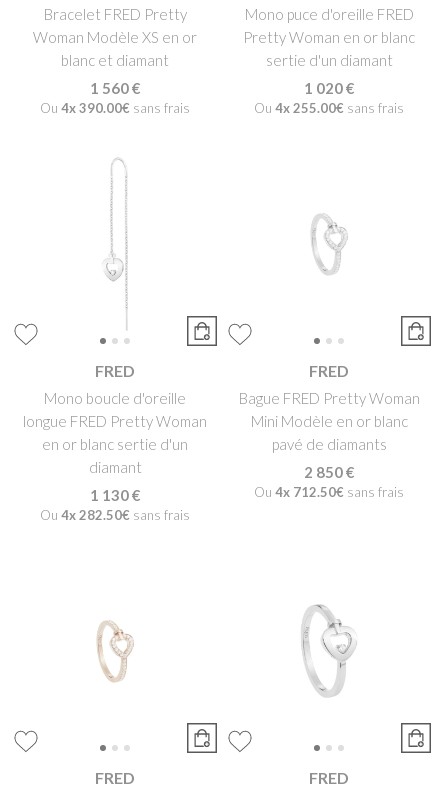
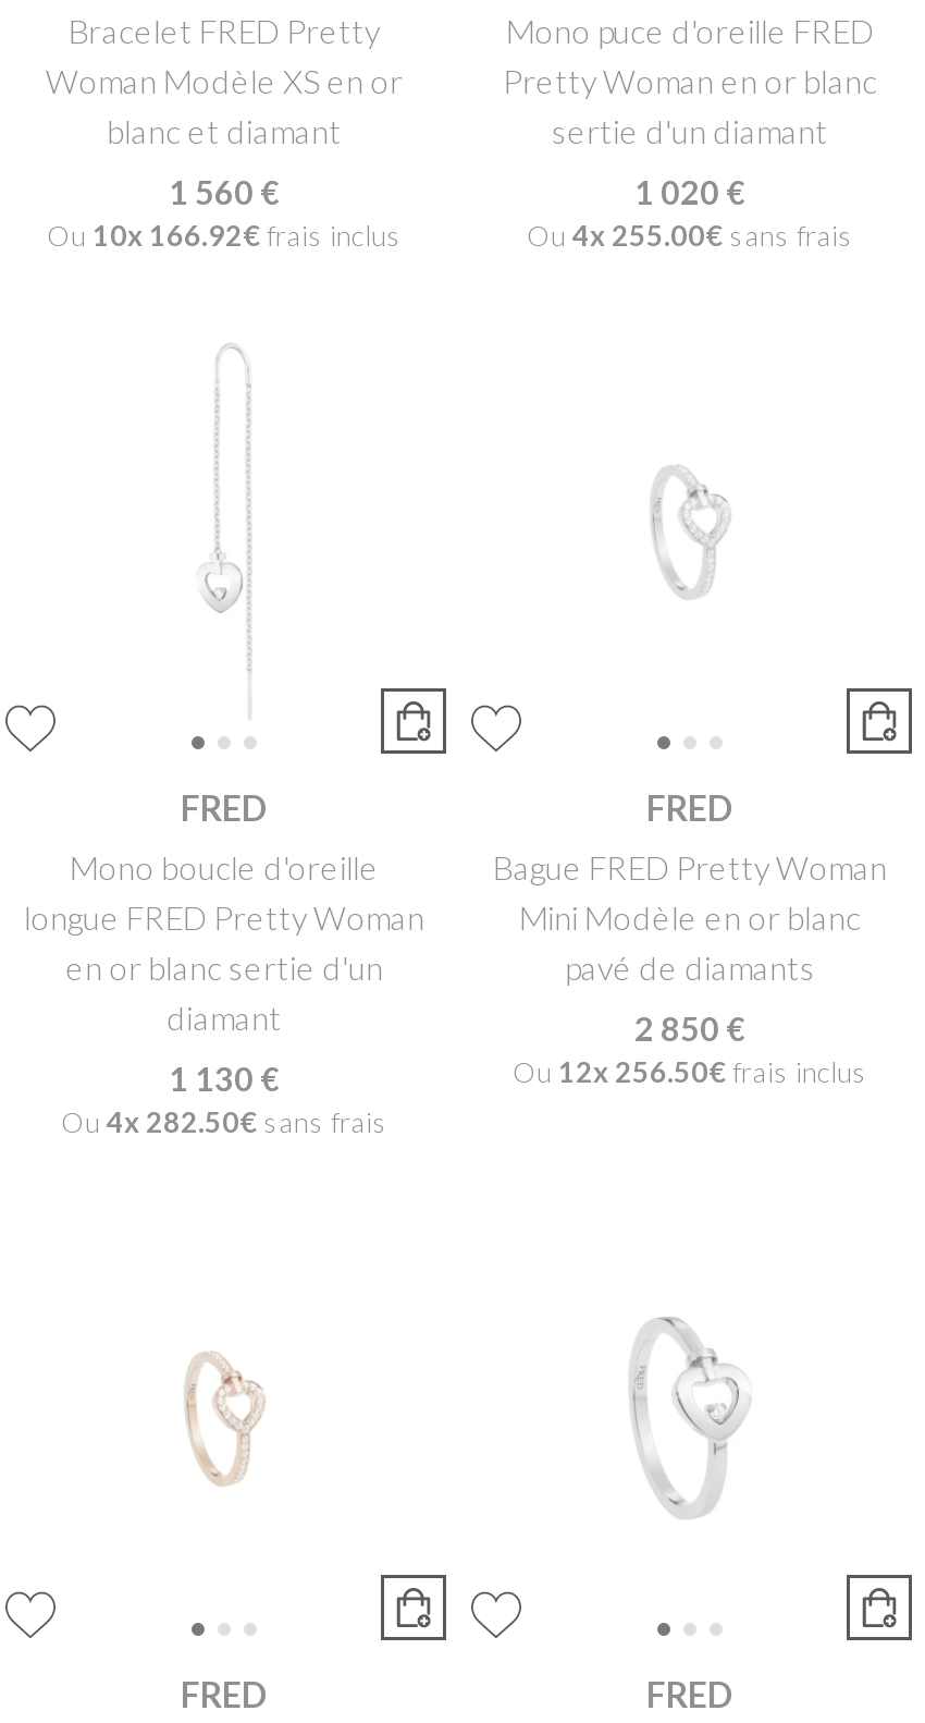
- Ou 4x 390.00€sans frais
+ Ou 10x 166.92€frais inclus

- Ou 4x 712.50€sans frais
+ Ou 12x 256.50€frais inclus
